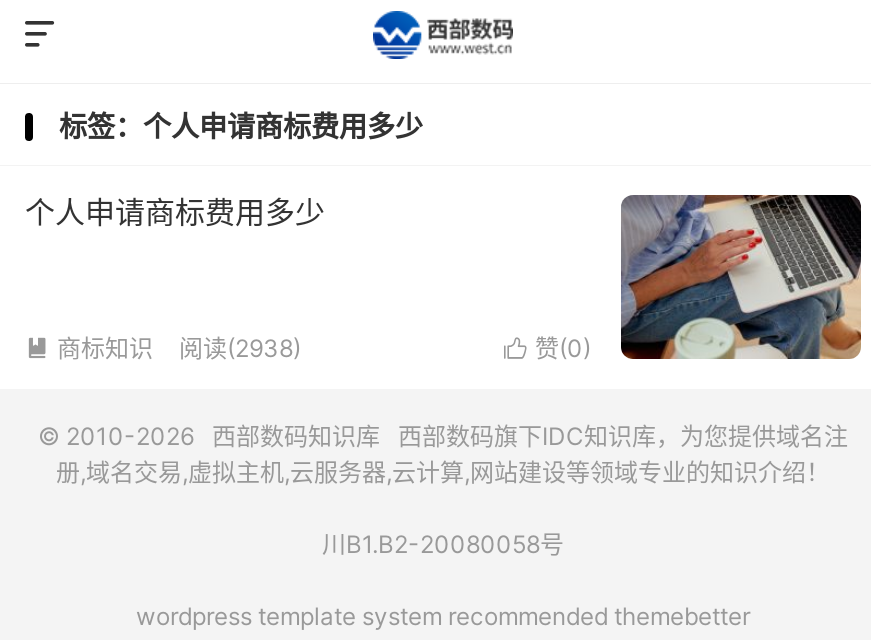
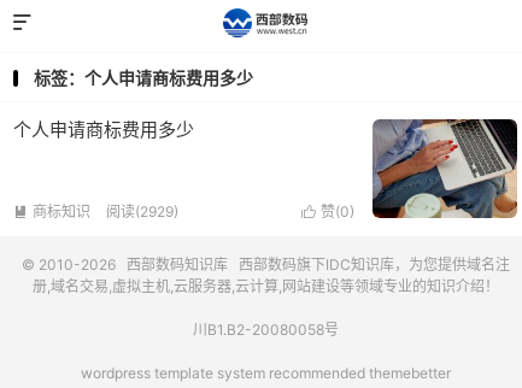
- 阅读(2938)
+ 阅读(2929)
